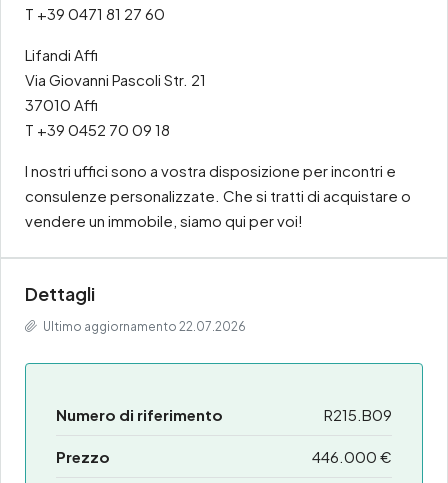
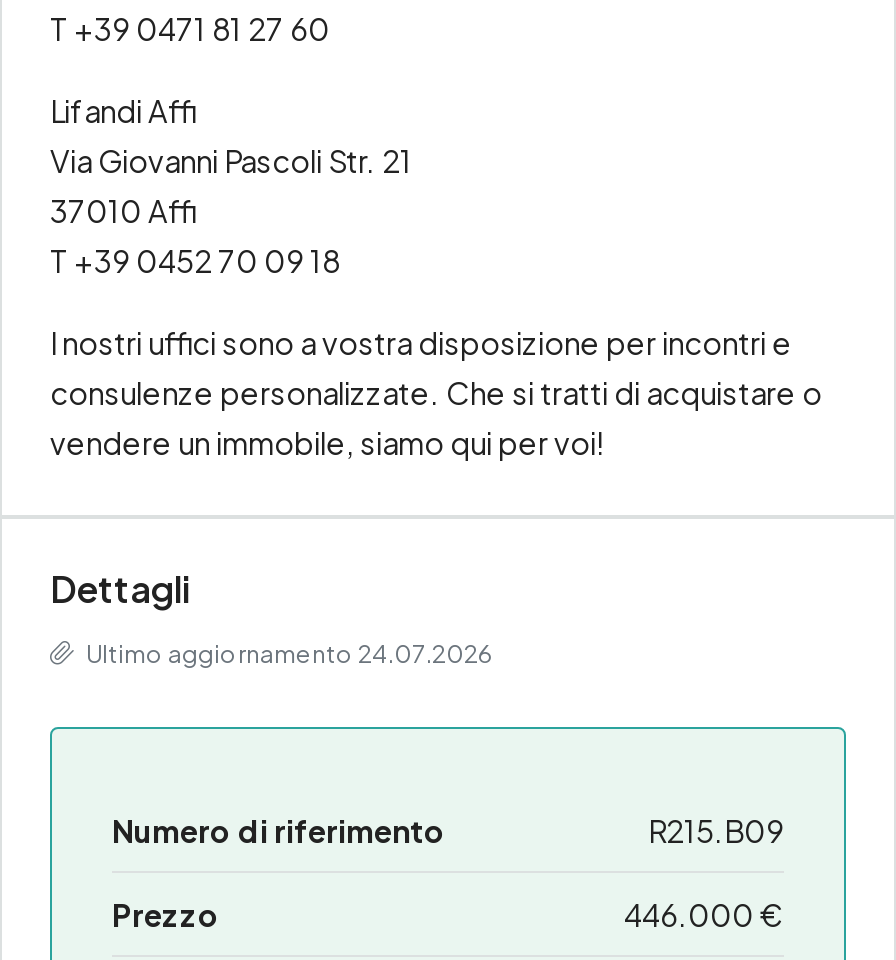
- Ultimo aggiornamento 22.07.2026
+ Ultimo aggiornamento 24.07.2026
